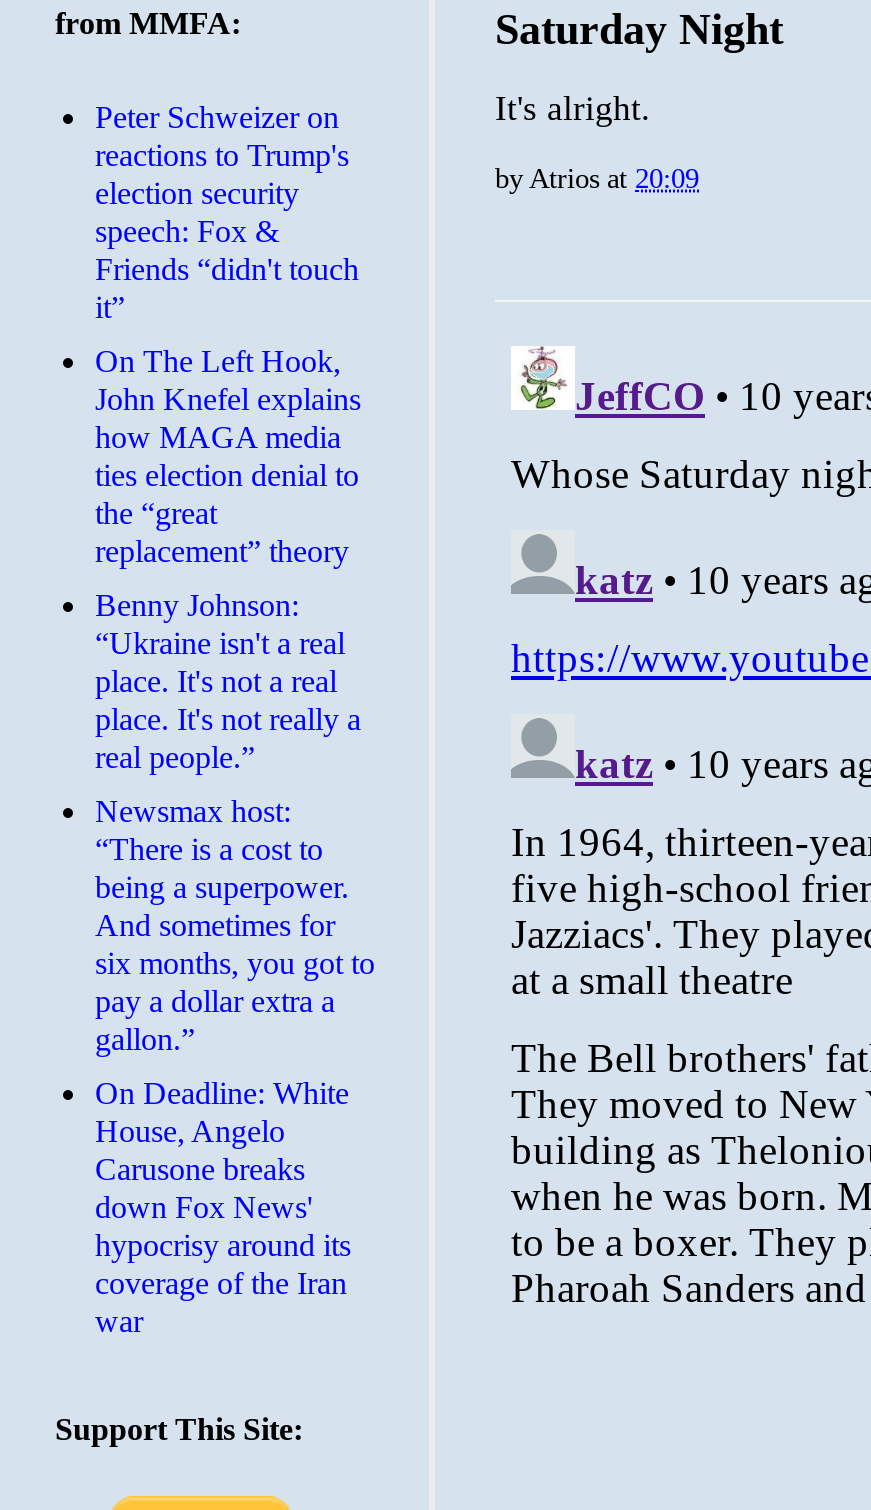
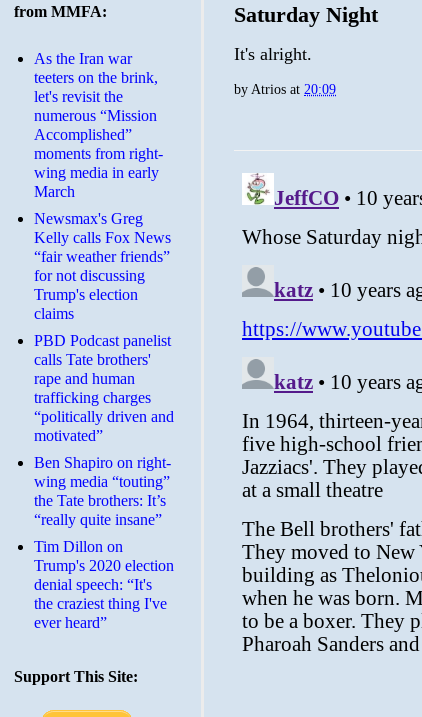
- Peter Schweizer on
- reactions to Trump's
- election security
- speech: Fox &
- Friends “didn't touch
- it”
+ As the Iran war
+ teeters on the brink,
+ let's revisit the
+ numerous “Mission
+ Accomplished”
+ moments from right-
+ wing media in early
+ March

- On The Left Hook,
- John Knefel explains
- how MAGA media
- ties election denial to
- the “great
- replacement” theory
+ Newsmax's Greg
+ Kelly calls Fox News
+ “fair weather friends”
+ for not discussing
+ Trump's election
+ claims

- Benny Johnson:
- “Ukraine isn't a real
- place. It's not a real
- place. It's not really a
- real people.”
+ PBD Podcast panelist
+ calls Tate brothers'
+ rape and human
+ trafficking charges
+ “politically driven and
+ motivated”

- Newsmax host:
- “There is a cost to
- being a superpower.
- And sometimes for
- six months, you got to
- pay a dollar extra a
- gallon.”
+ Ben Shapiro on right-
+ wing media “touting”
+ the Tate brothers: It’s
+ “really quite insane”

- On Deadline: White
- House, Angelo
- Carusone breaks
- down Fox News'
- hypocrisy around its
- coverage of the Iran
- war
+ Tim Dillon on
+ Trump's 2020 election
+ denial speech: “It's
+ the craziest thing I've
+ ever heard”
